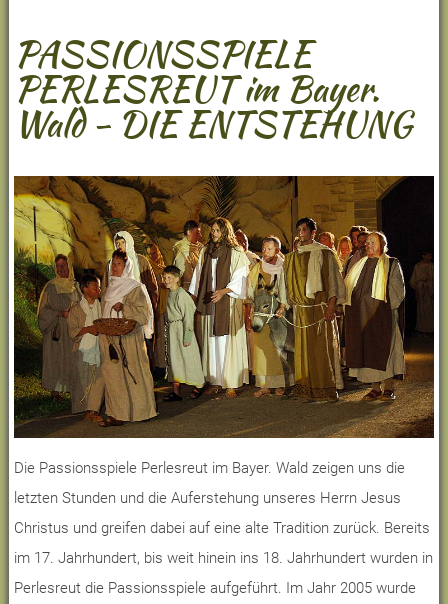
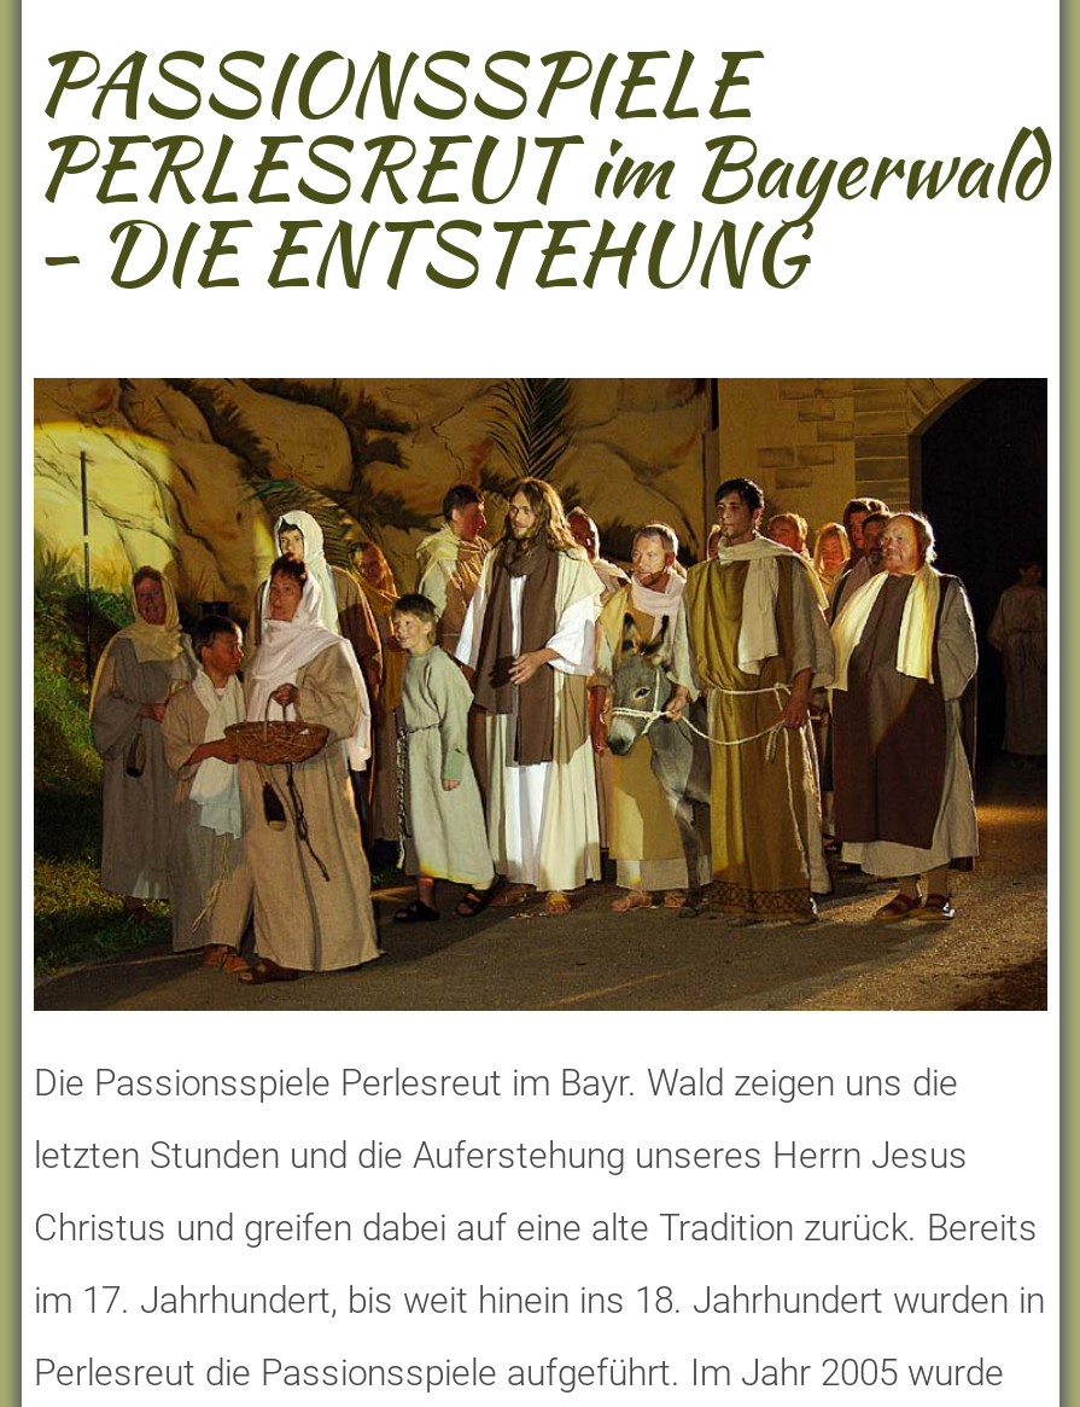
- PERLESREUT im Bayer.
- Wald - DIE ENTSTEHUNG
+ PERLESREUT im Bayerwald
+ - DIE ENTSTEHUNG

- Die Passionsspiele Perlesreut im Bayer. Wald zeigen uns die
+ Die Passionsspiele Perlesreut im Bayr. Wald zeigen uns die
